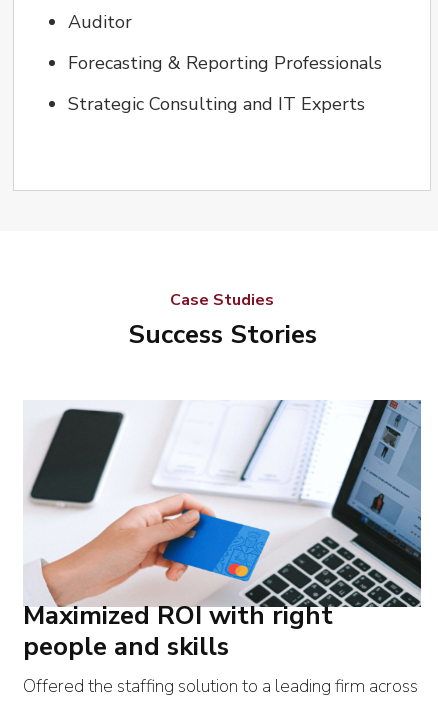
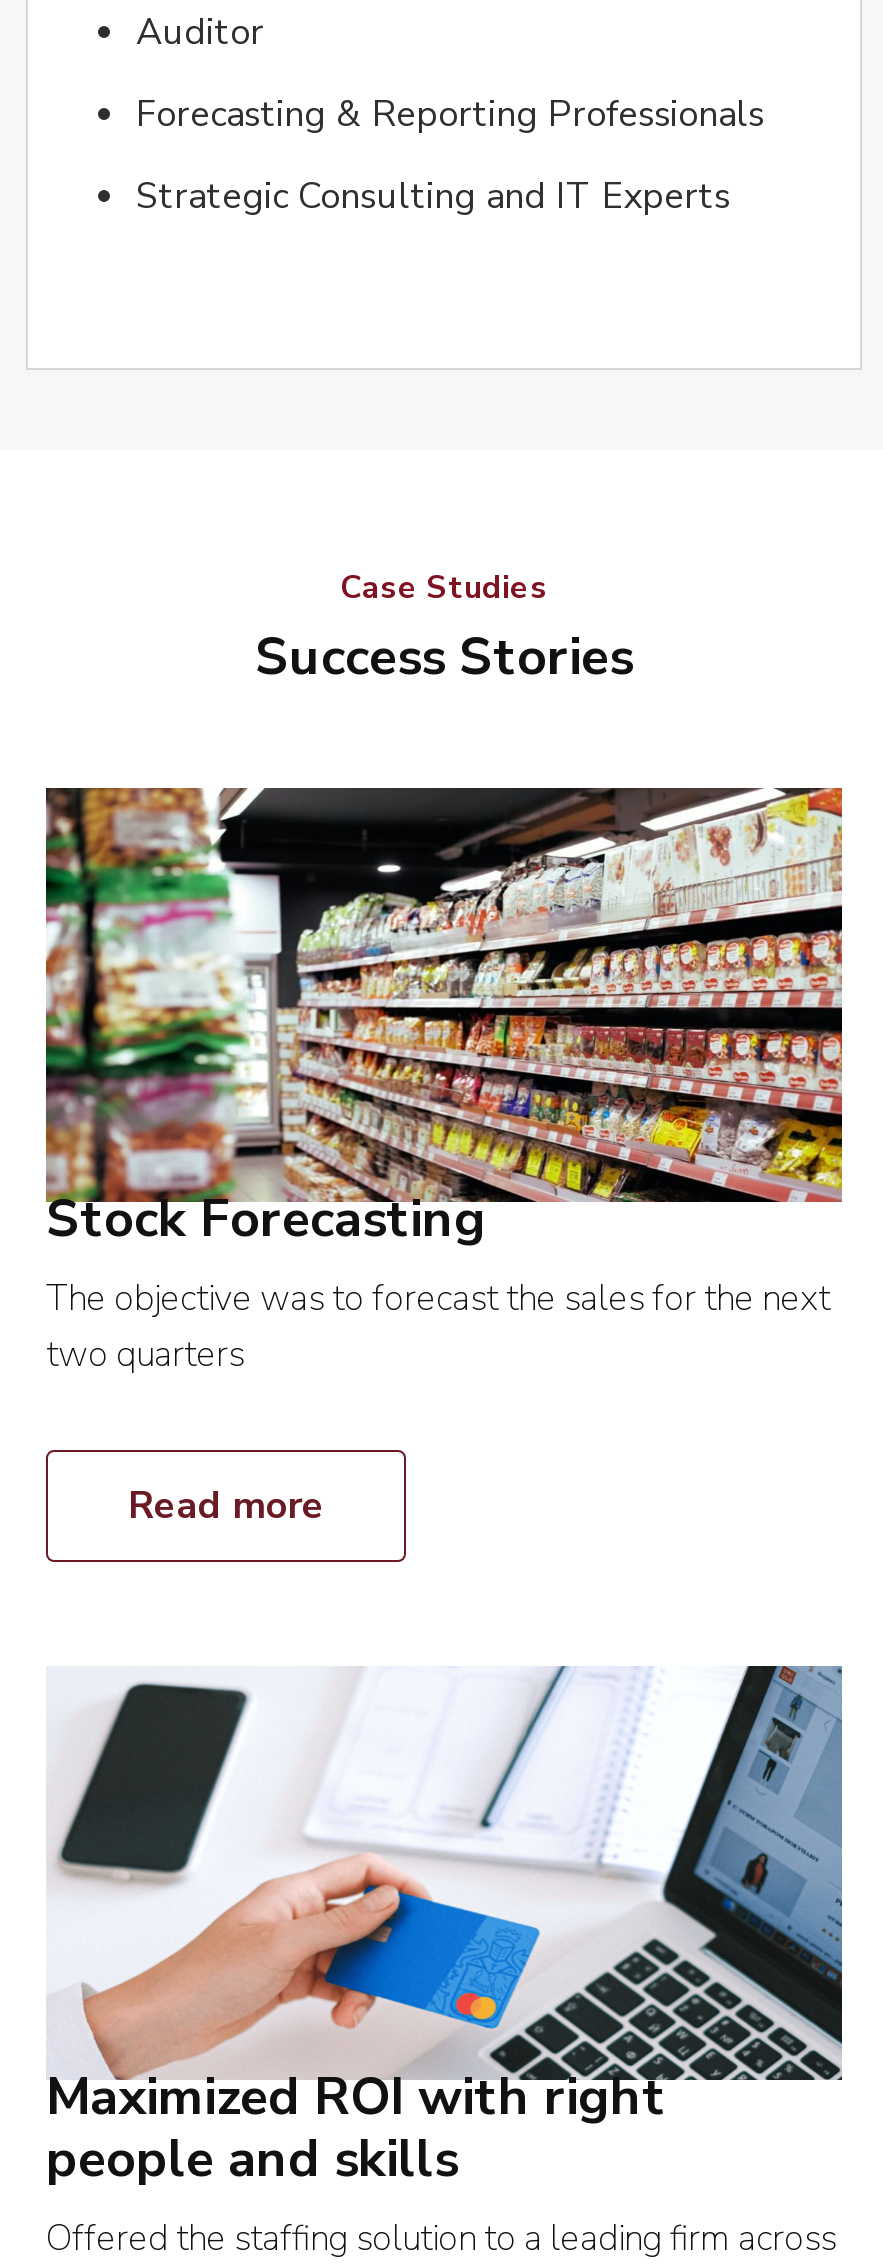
+ [image]
+ Stock Forecasting
+ The objective was to forecast the sales for the next
+ two quarters
+ Read more
